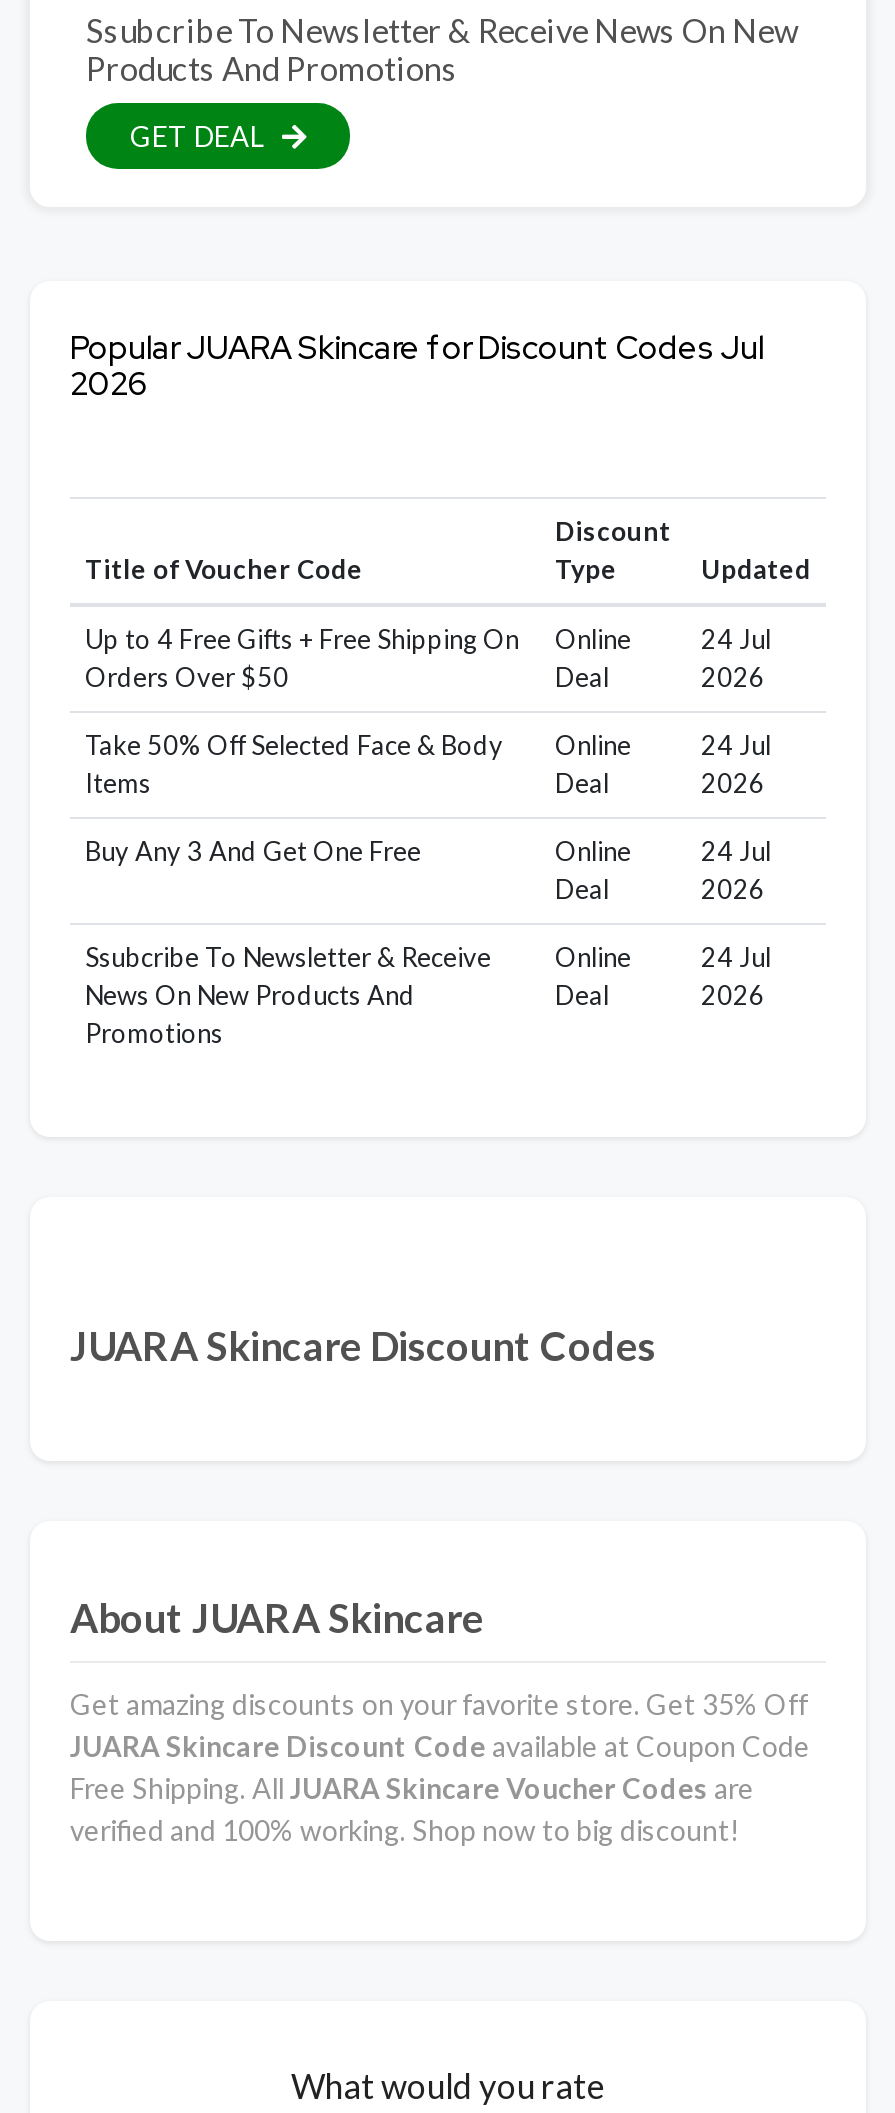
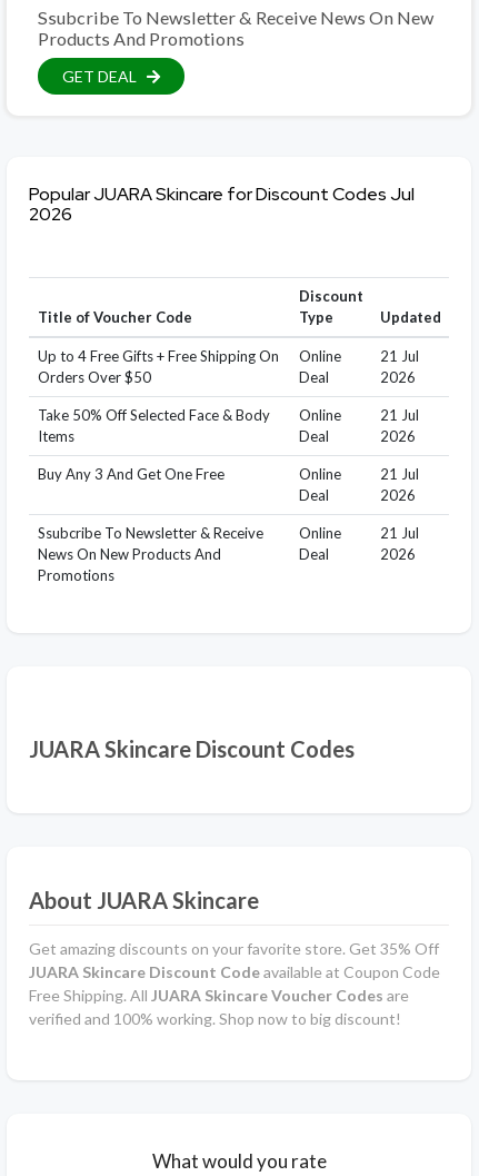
- 24 Jul
+ 21 Jul

- 24 Jul
+ 21 Jul

- 24 Jul
+ 21 Jul

- 24 Jul
+ 21 Jul
